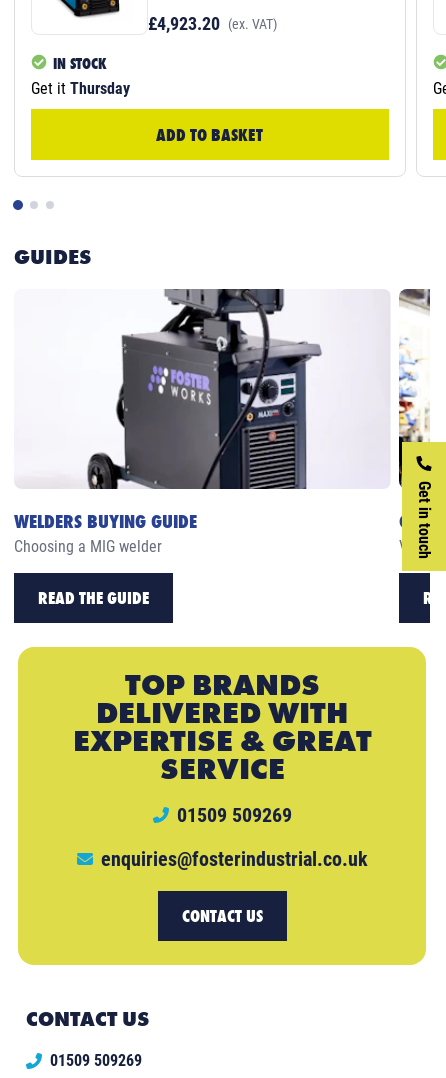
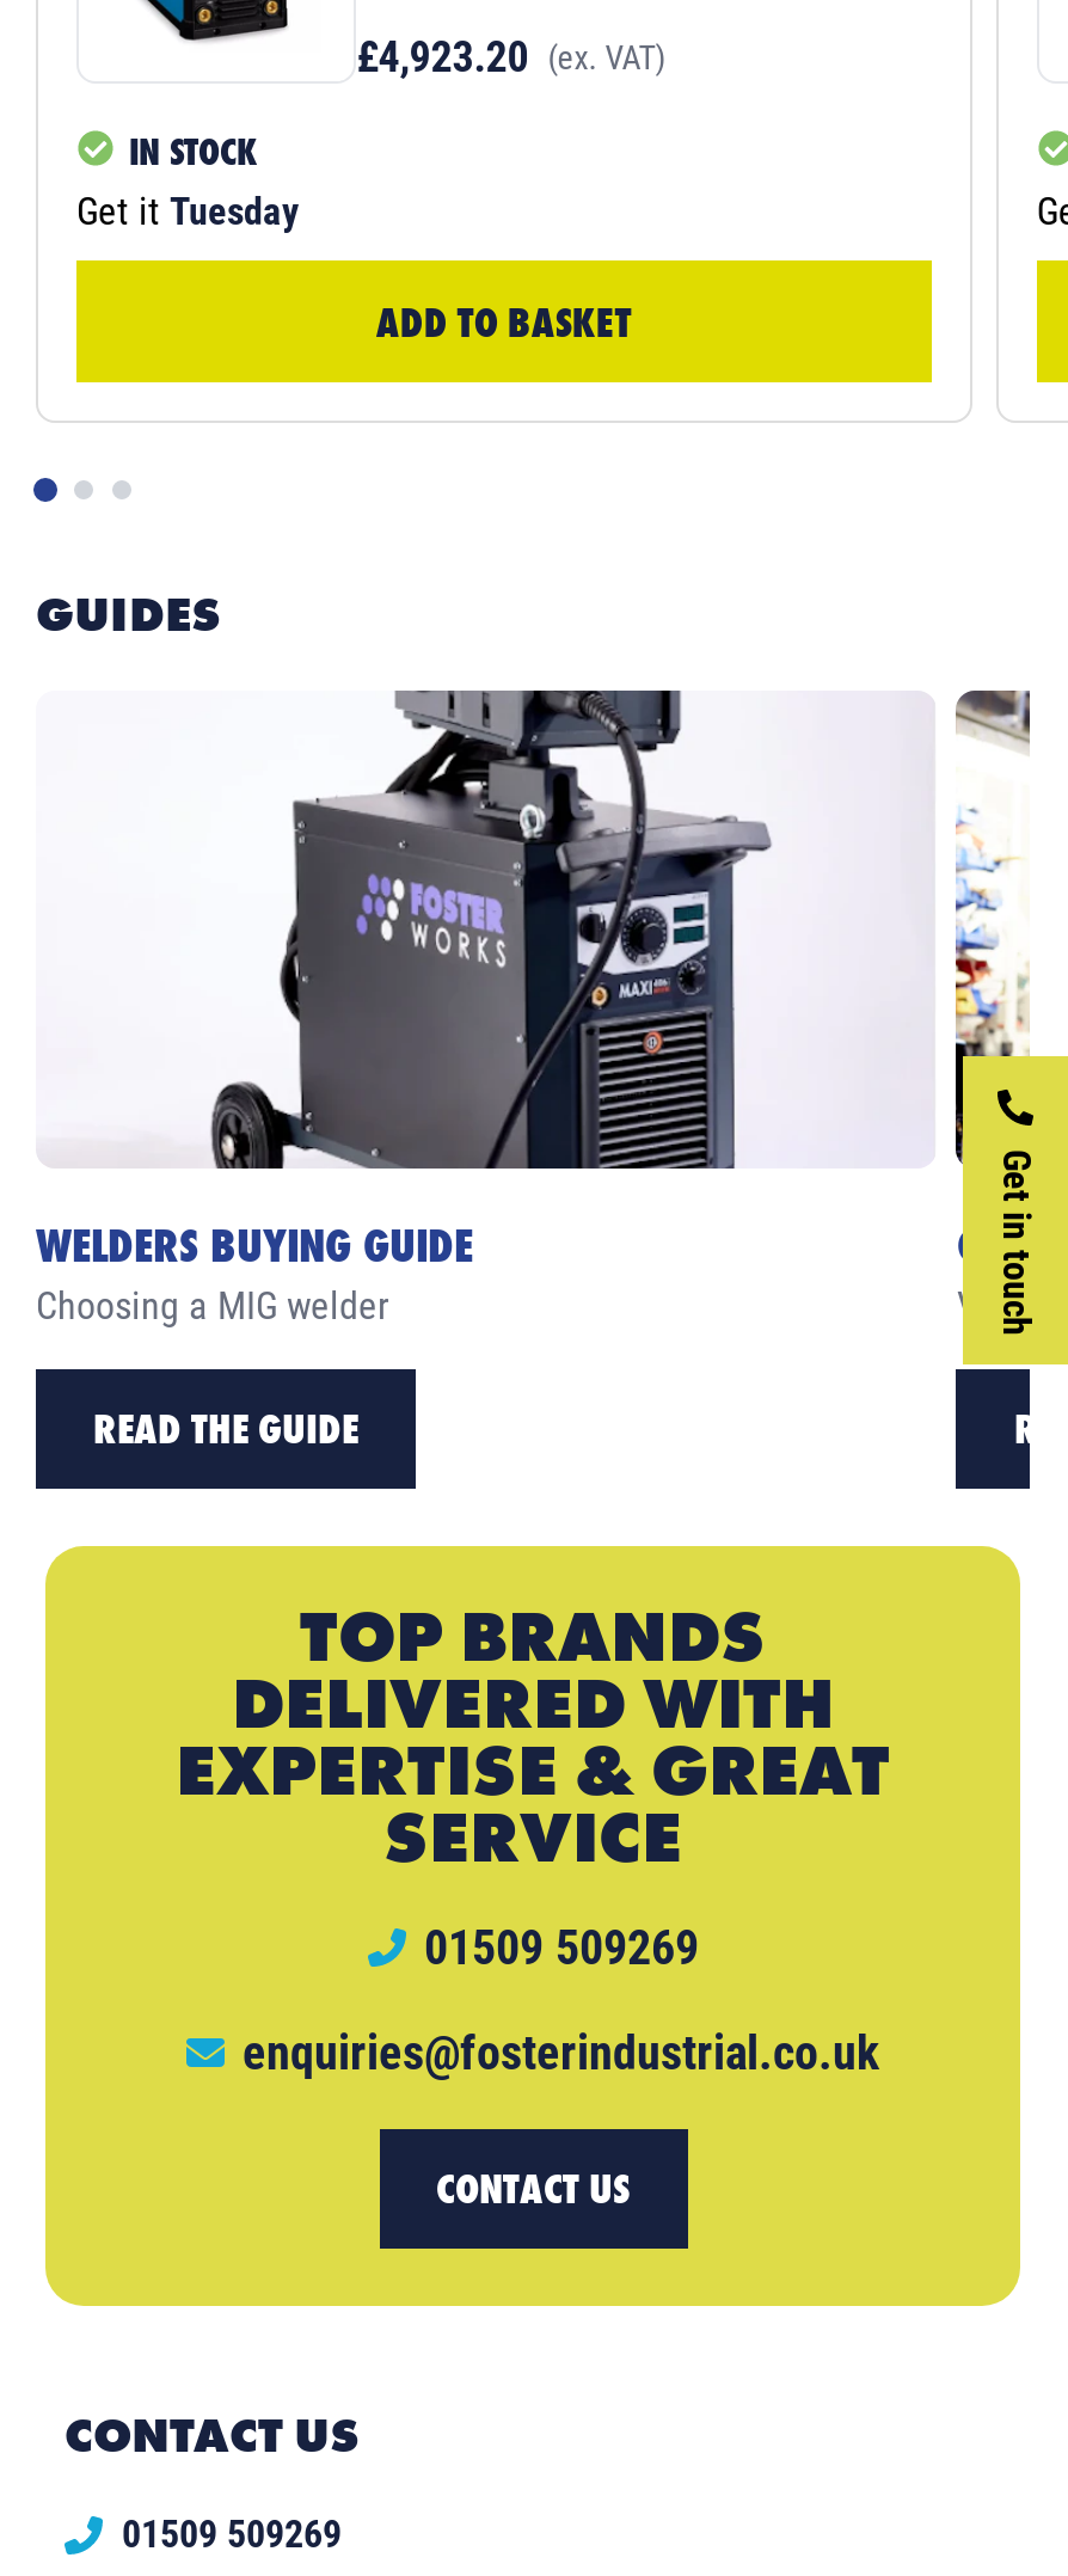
- Get it Thursday
+ Get it Tuesday
